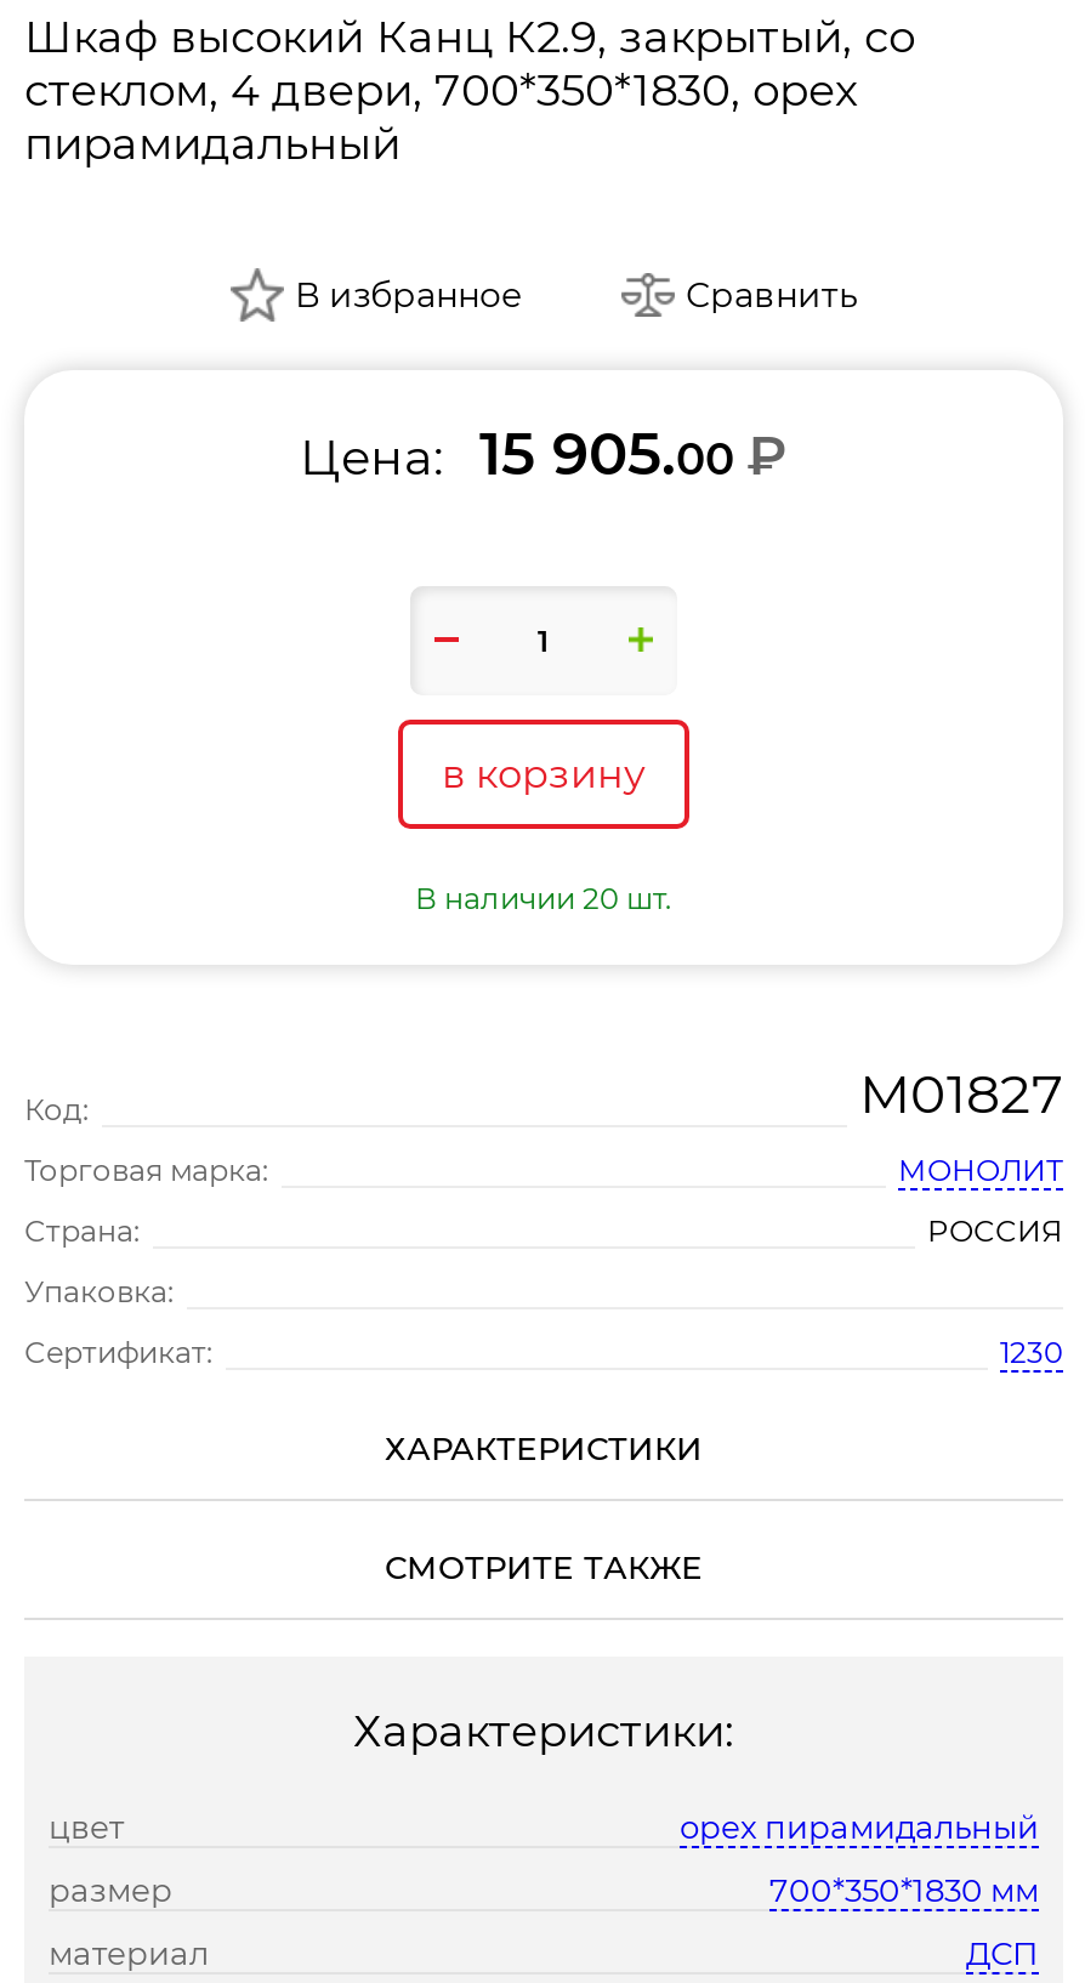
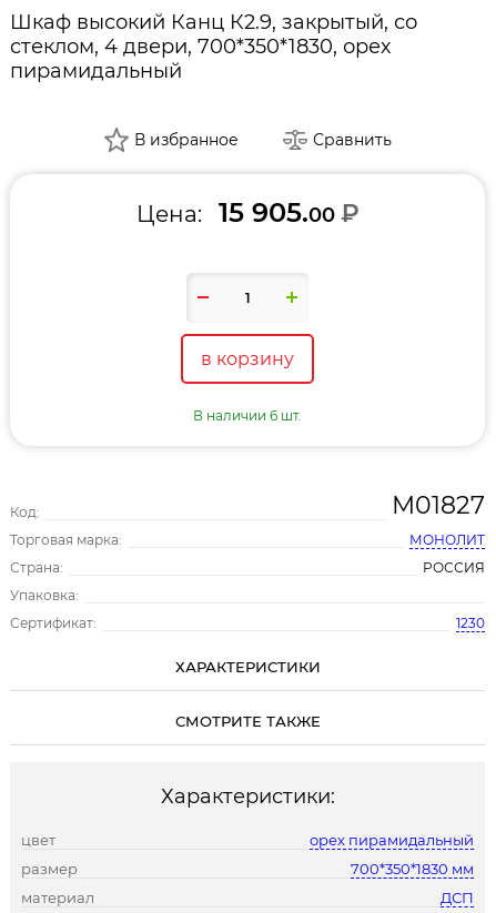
- В наличии 20 шт.
+ В наличии 6 шт.
